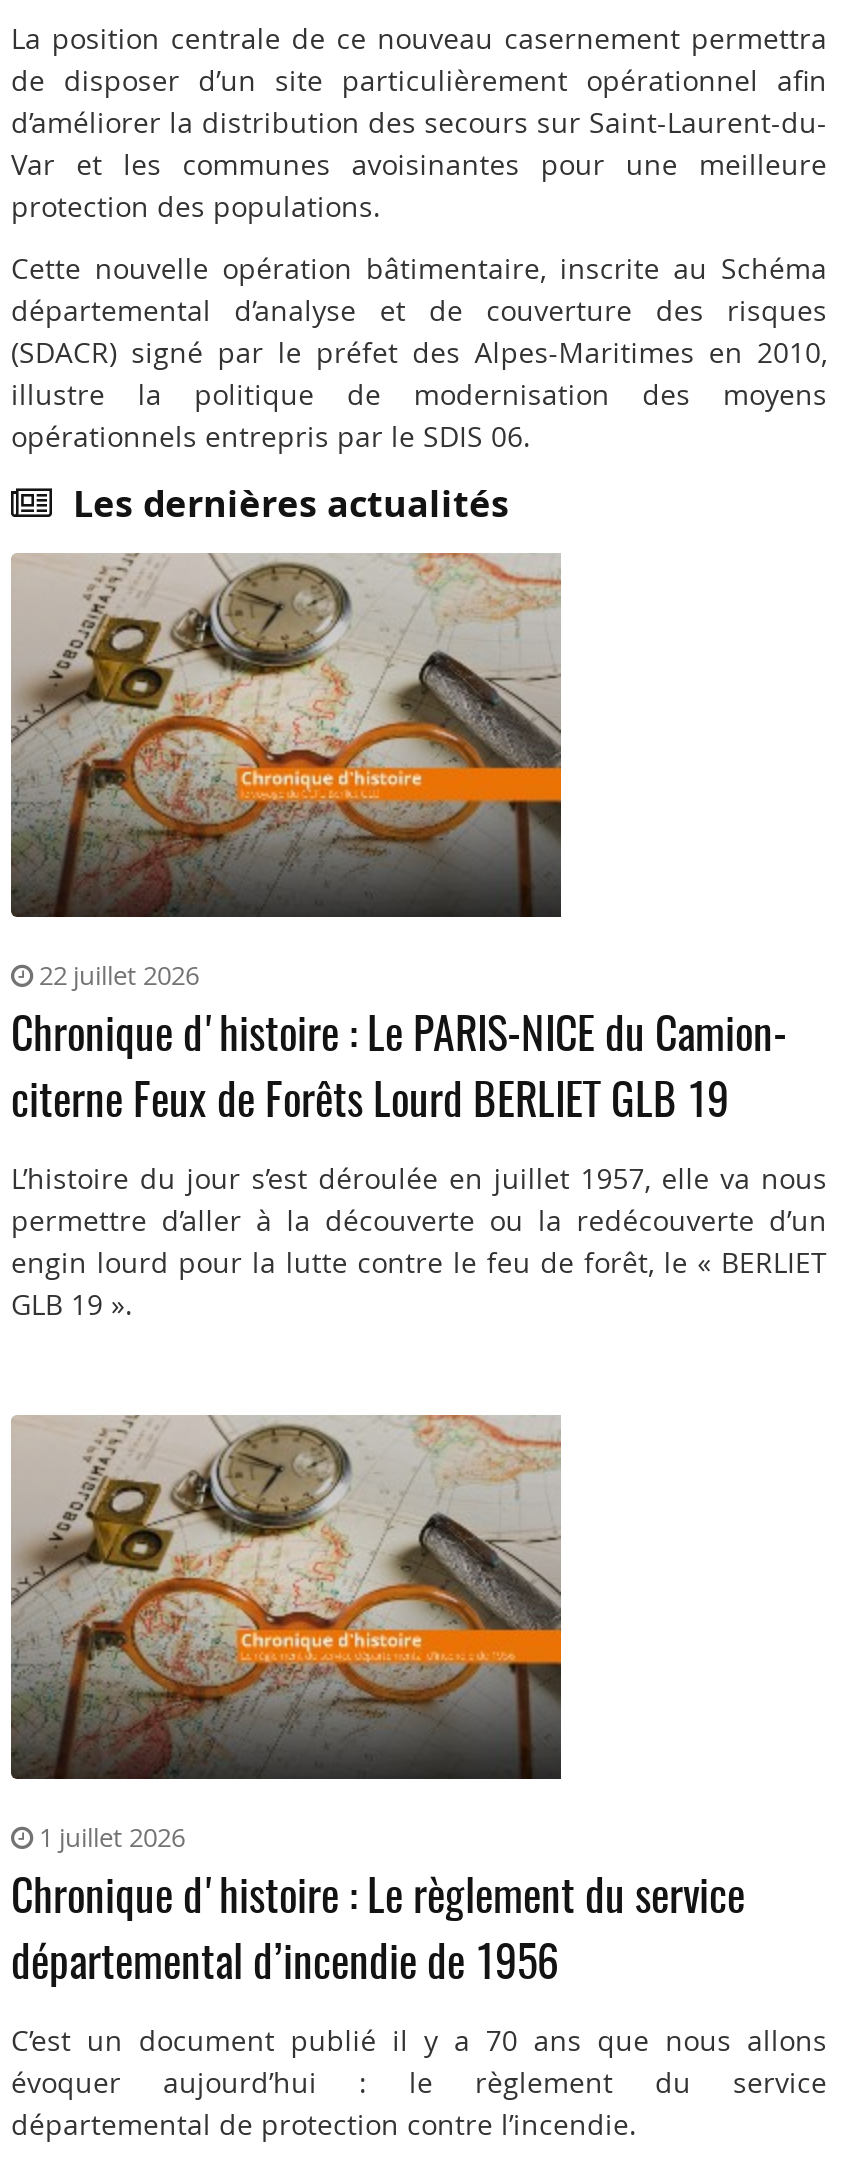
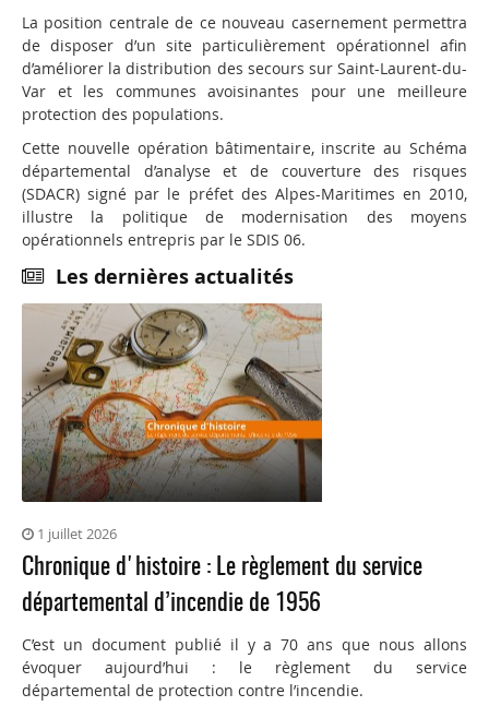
- 22 juillet 2026
- Chronique d'histoire : Le PARIS-NICE du Camion-
- citerne Feux de Forêts Lourd BERLIET GLB 19
- L’histoire du jour s’est déroulée en juillet 1957, elle va nous
- permettre d’aller à la découverte ou la redécouverte d’un
- engin lourd pour la lutte contre le feu de forêt, le « BERLIET
- GLB 19 ».
